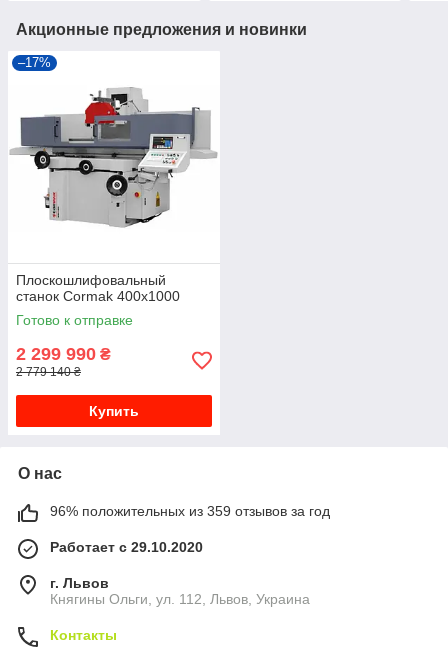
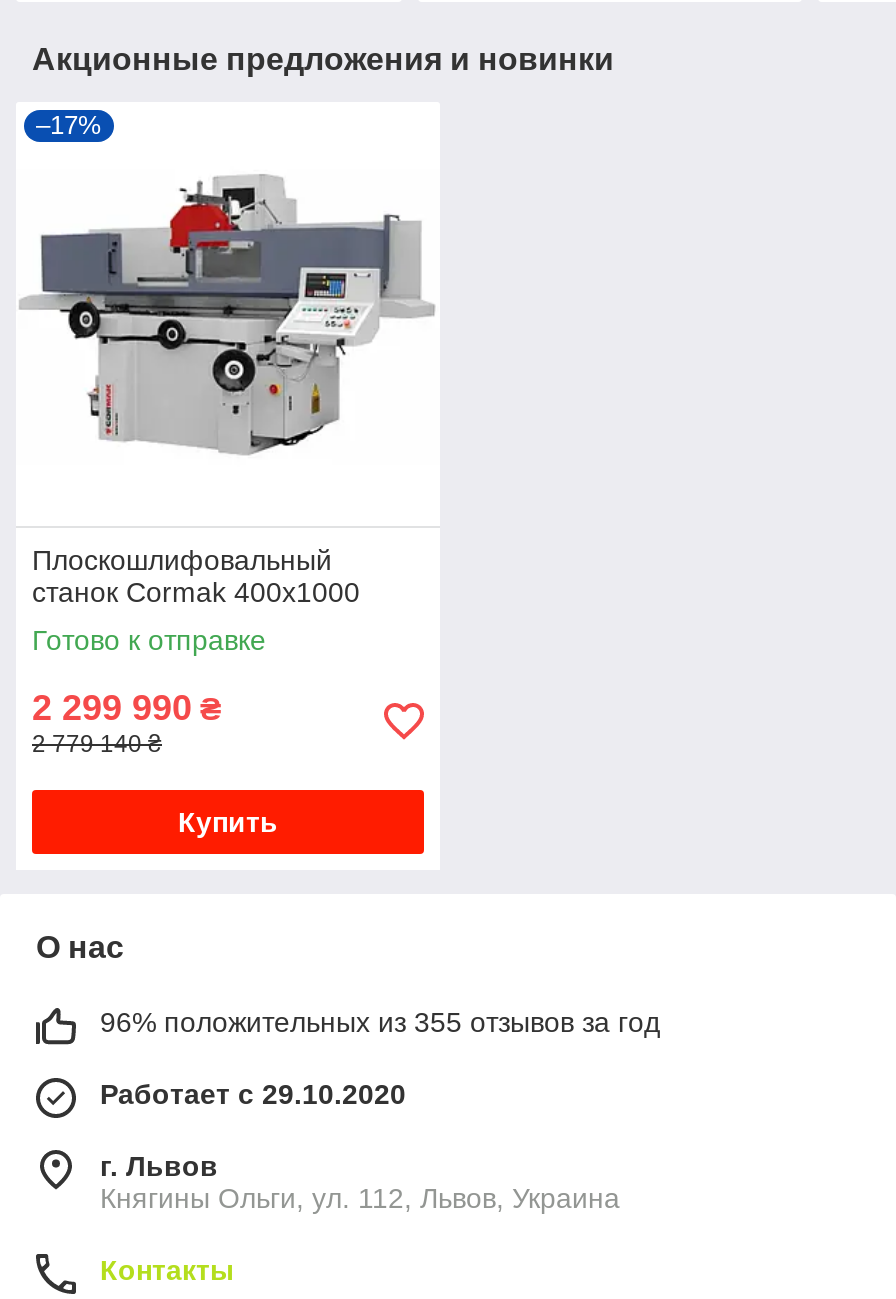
- 96% положительных из 359 отзывов за год
+ 96% положительных из 355 отзывов за год
